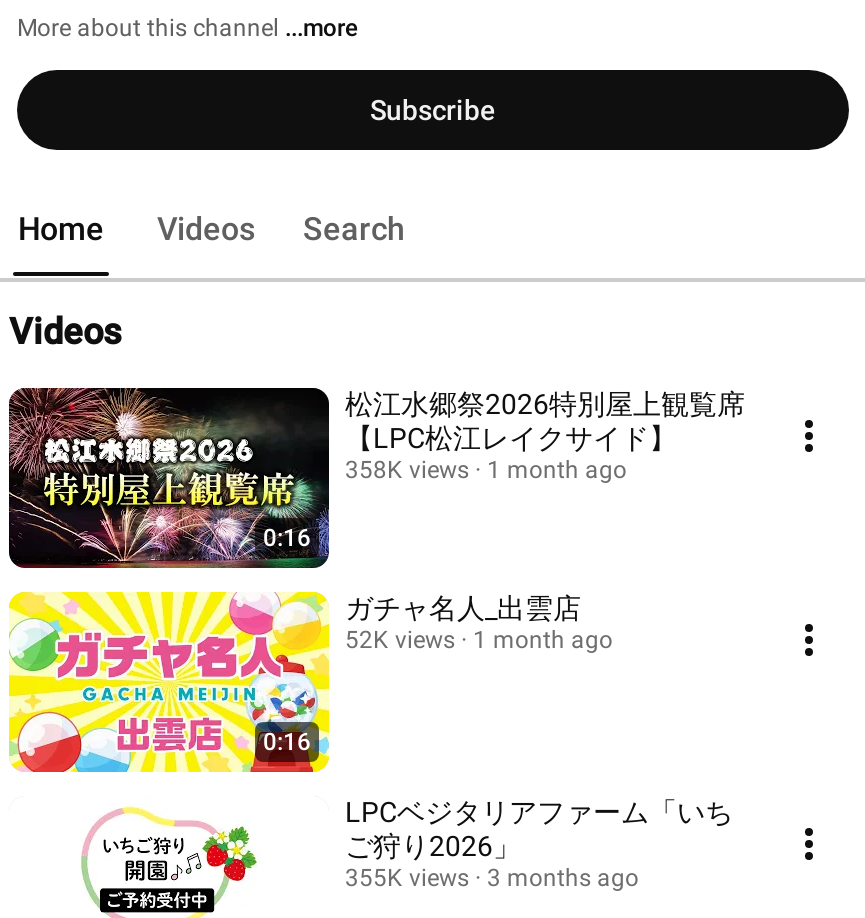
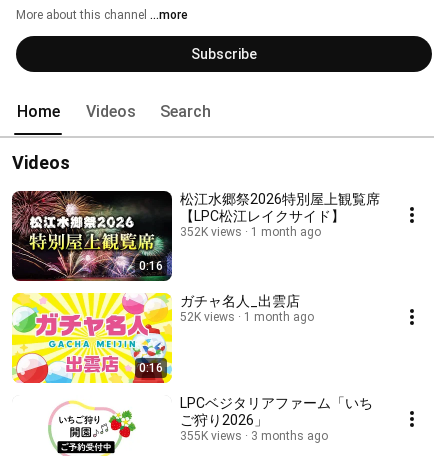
- 358K views 1 month ago
+ 352K views 1 month ago
